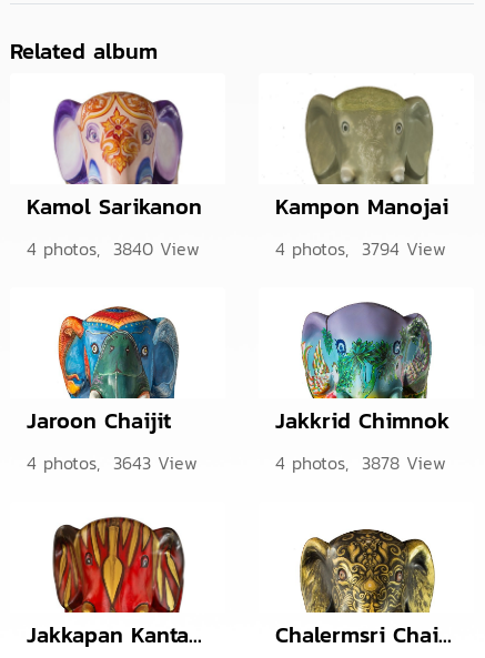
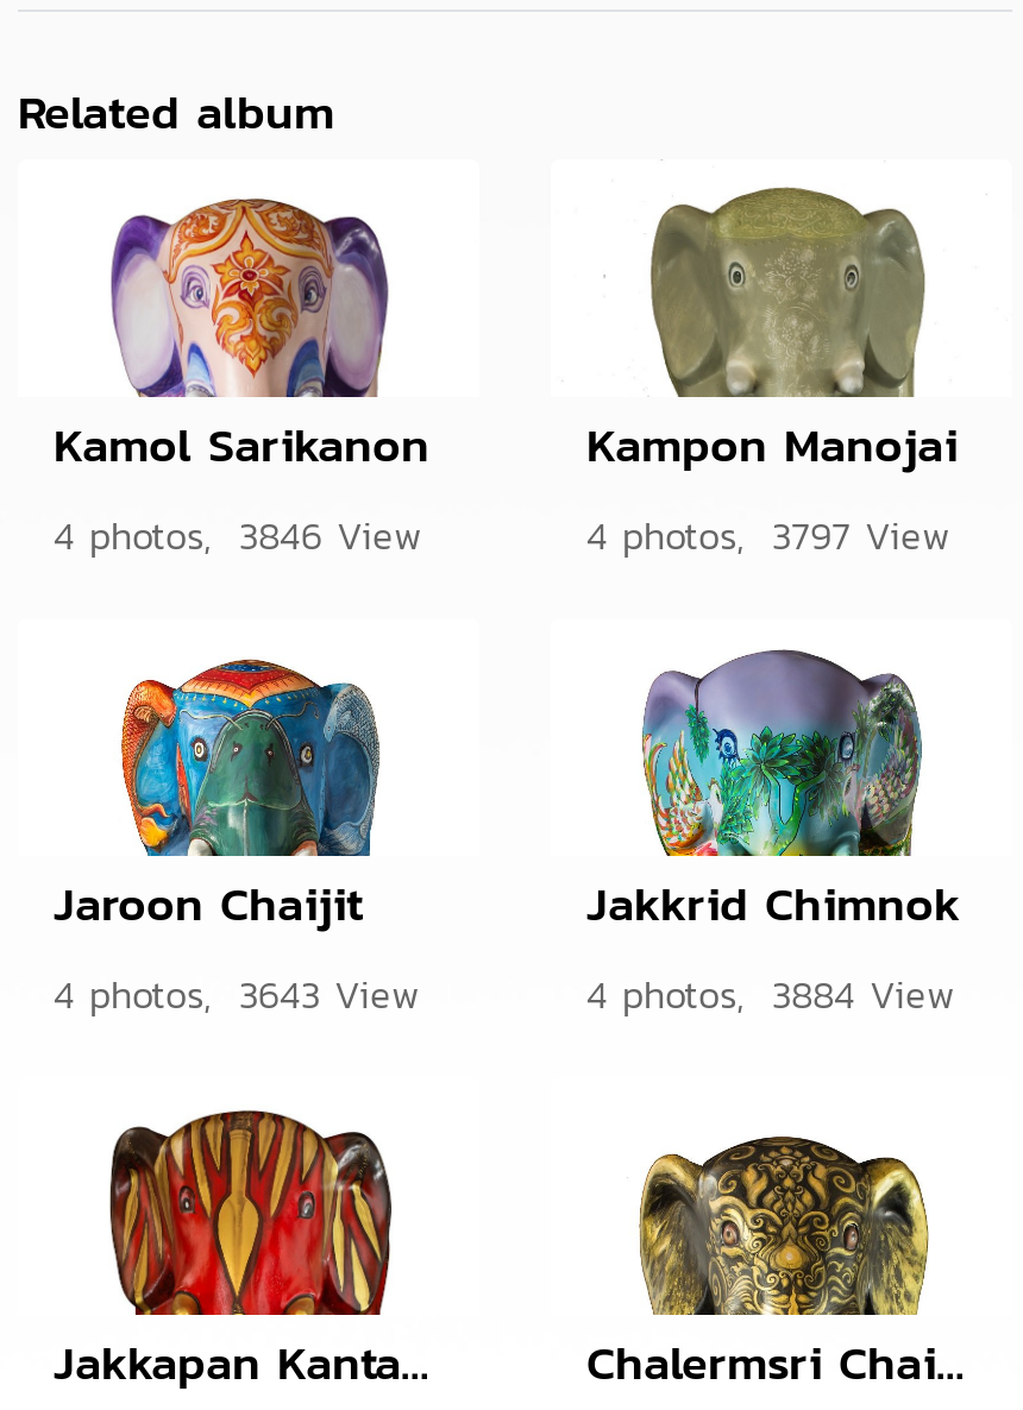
- 4 photos, 3840 View
+ 4 photos, 3846 View

- 4 photos, 3794 View
+ 4 photos, 3797 View

- 4 photos, 3878 View
+ 4 photos, 3884 View
